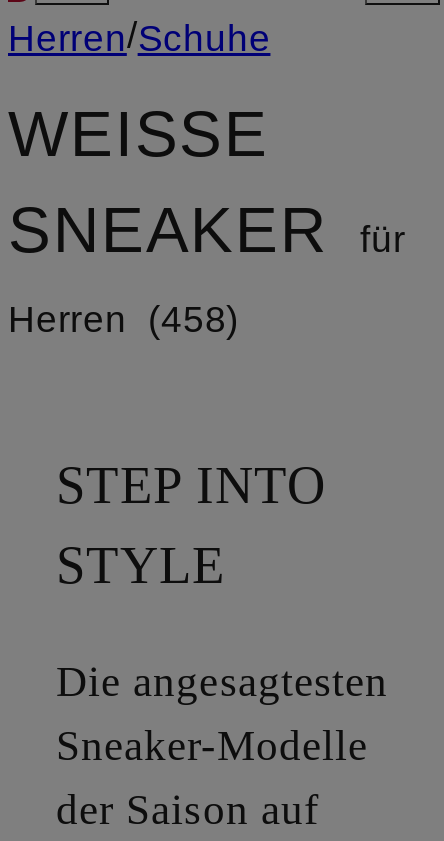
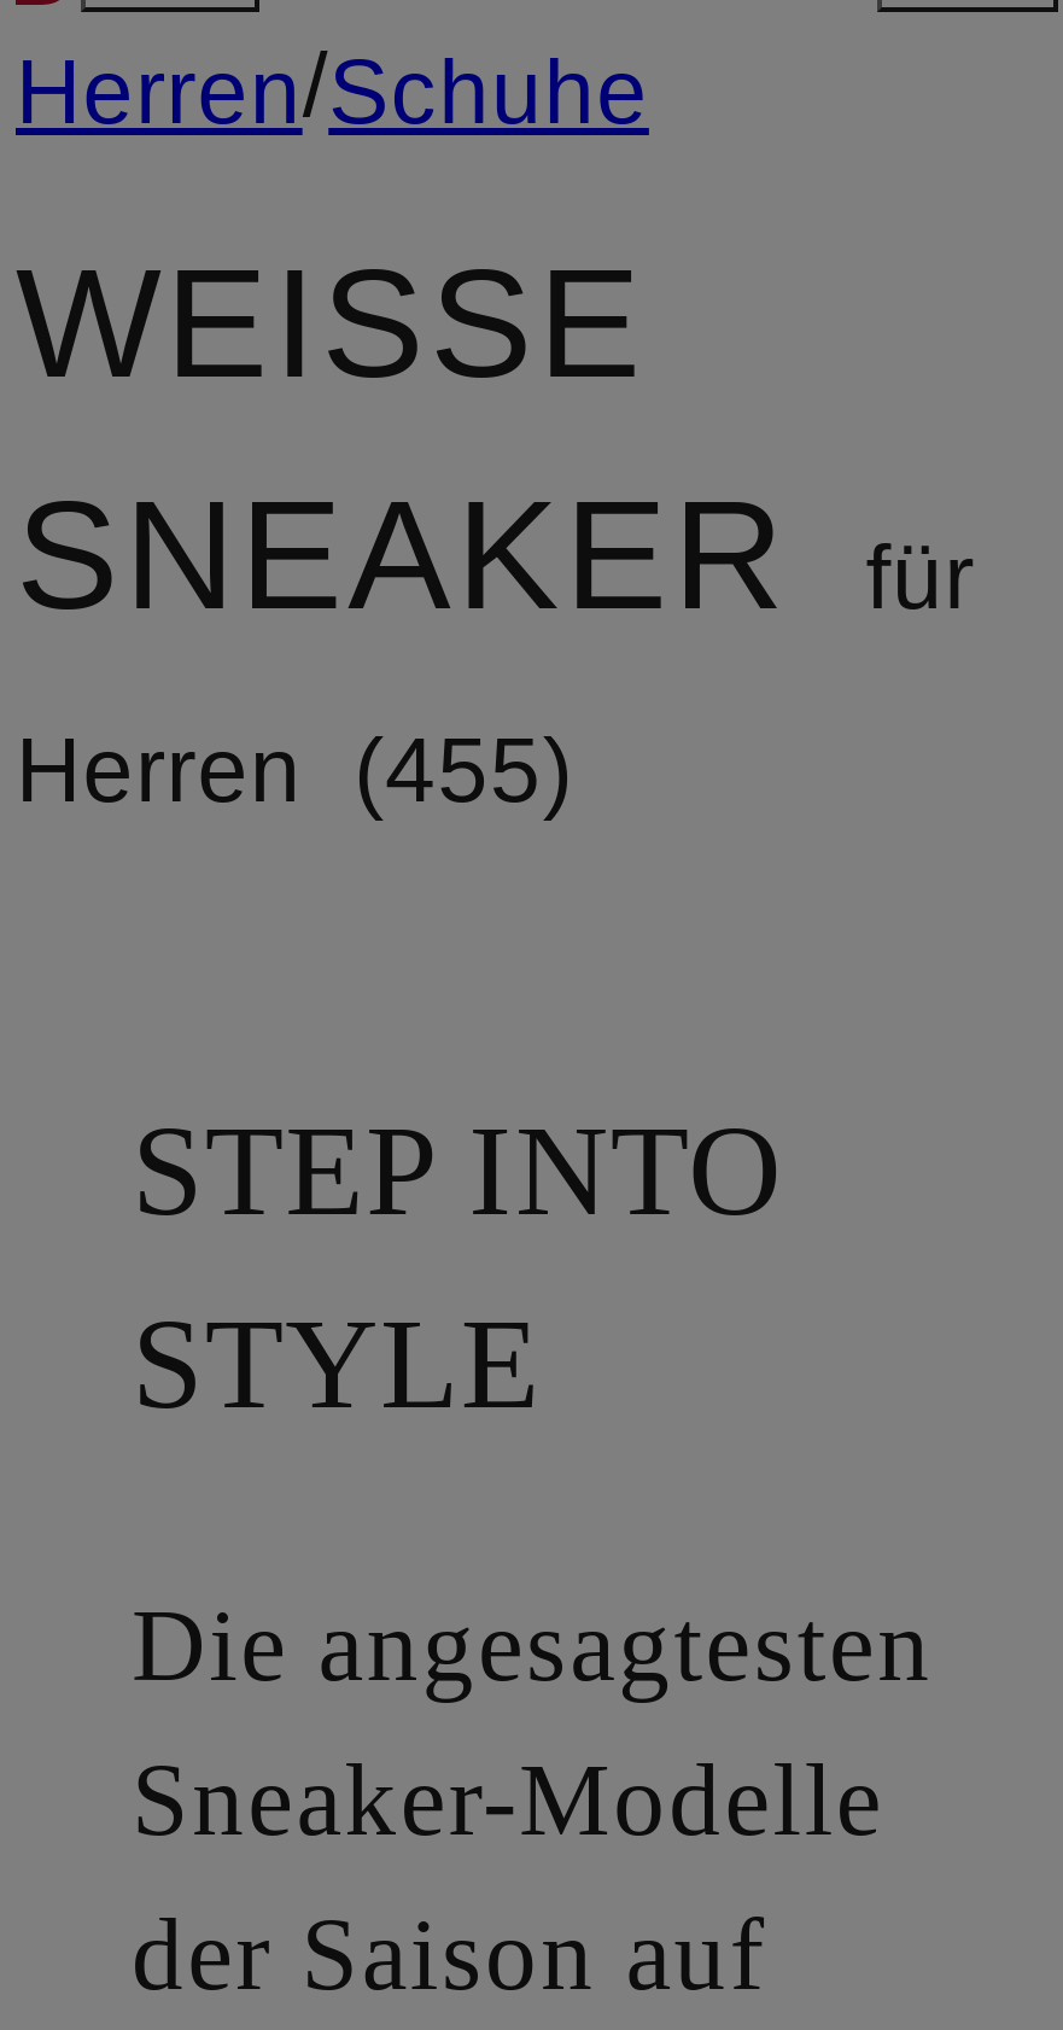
- Herren 458
+ Herren 455
